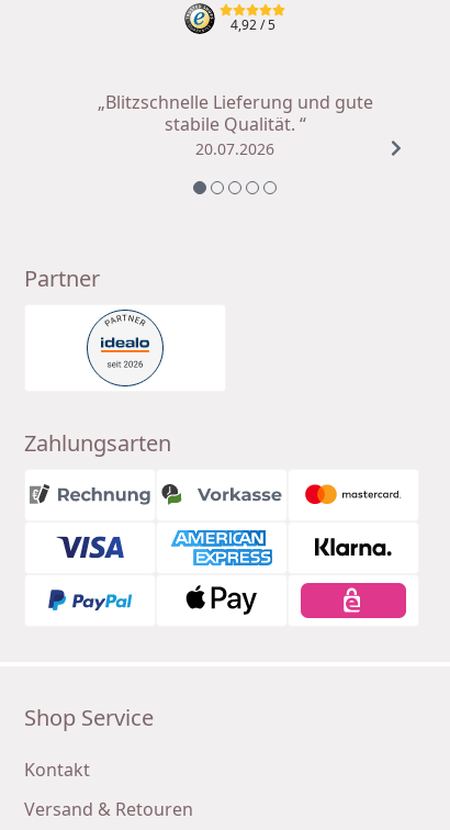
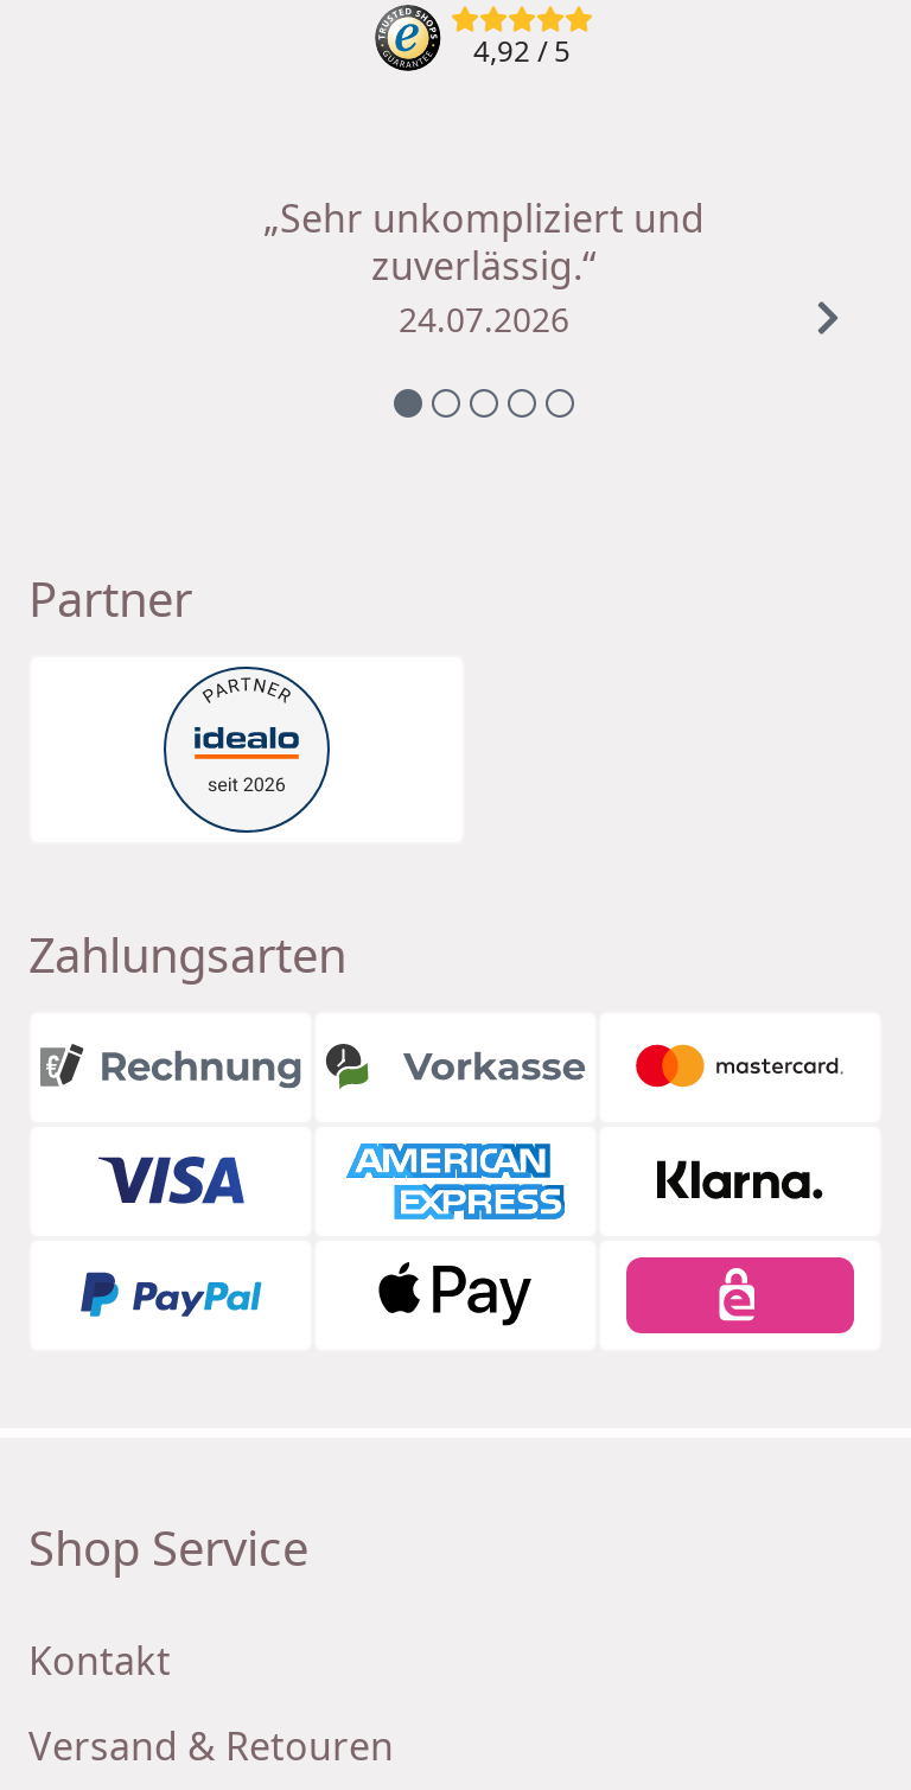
- „Blitzschnelle Lieferung und gute
- stabile Qualität. “
- 20.07.2026
+ „Sehr unkompliziert und
+ zuverlässig.“
+ 24.07.2026
